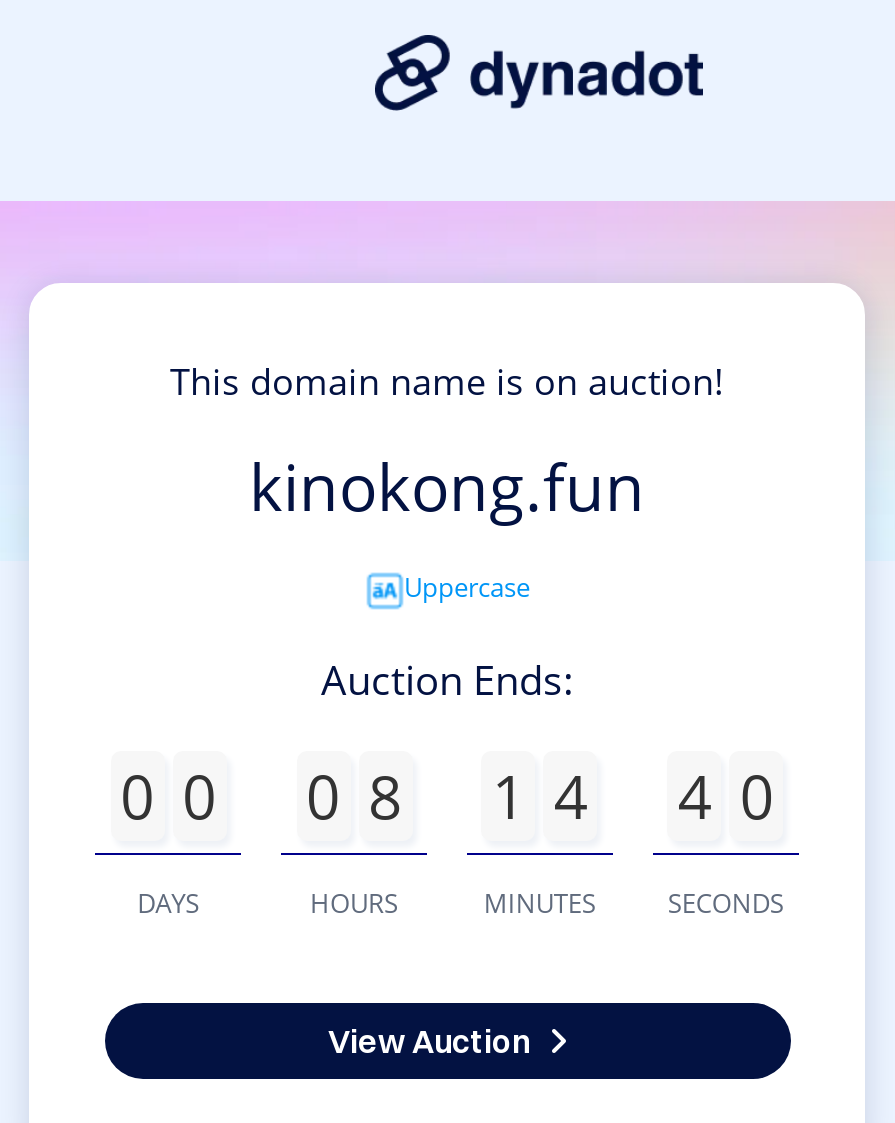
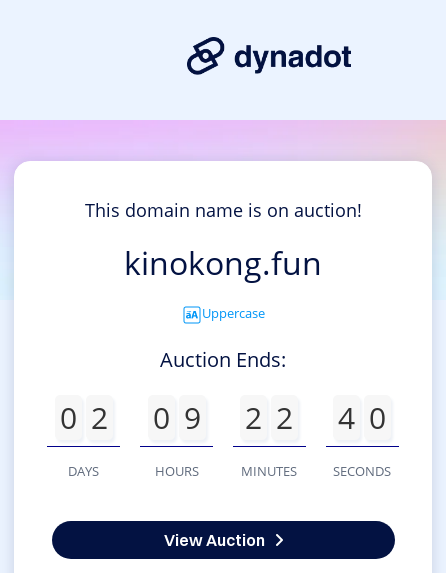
- 0 0
+ 0 2

- 0 8
+ 0 9

- 1 4
+ 2 2
